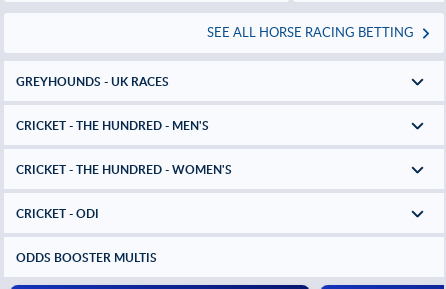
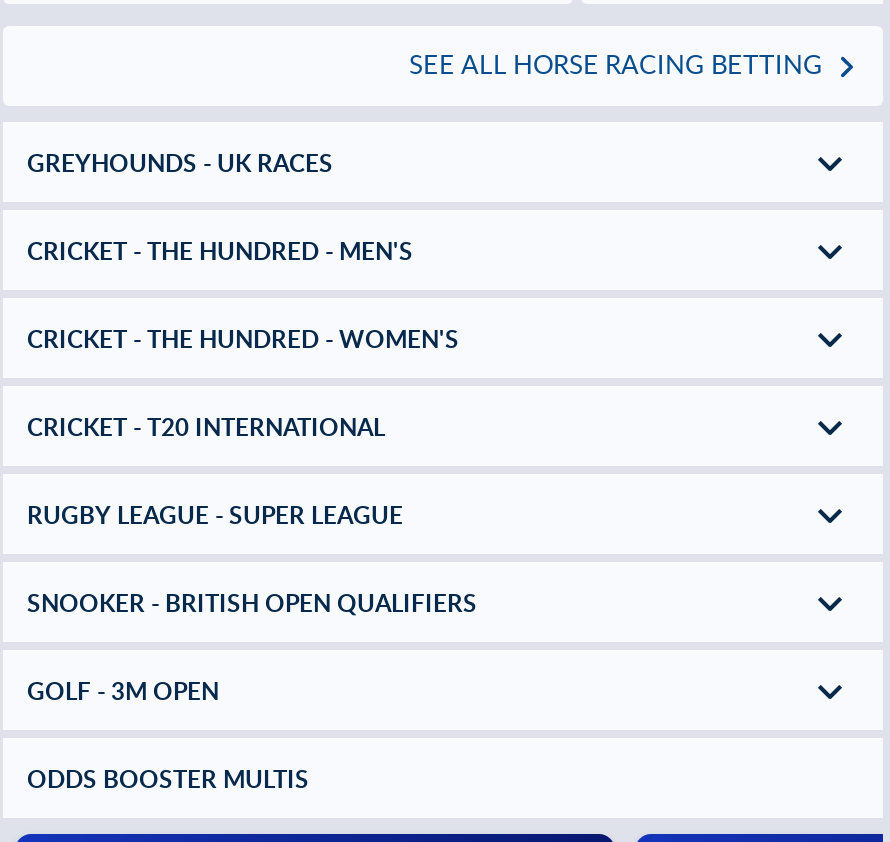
- CRICKET - ODI
+ CRICKET - T20 INTERNATIONAL
+ RUGBY LEAGUE - SUPER LEAGUE
+ SNOOKER - BRITISH OPEN QUALIFIERS
+ GOLF - 3M OPEN
